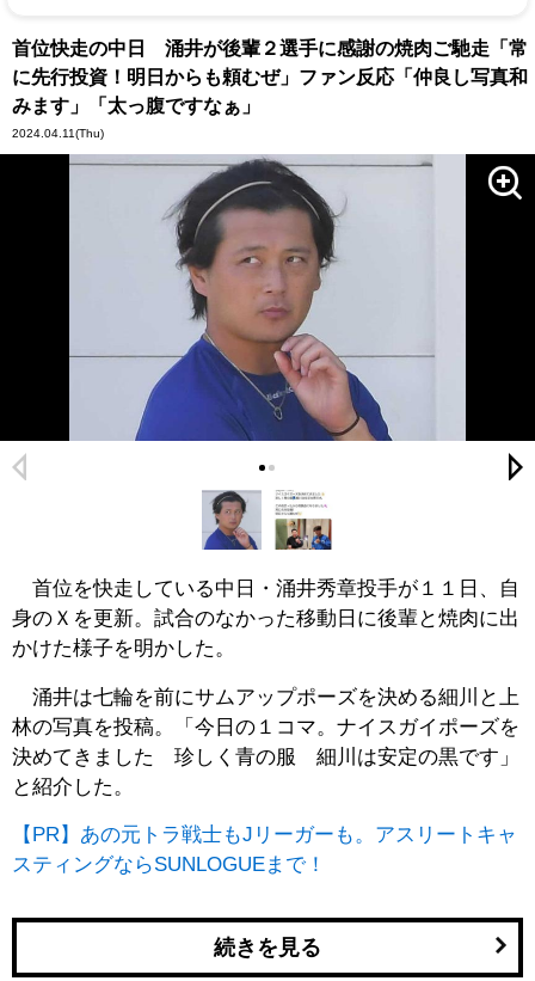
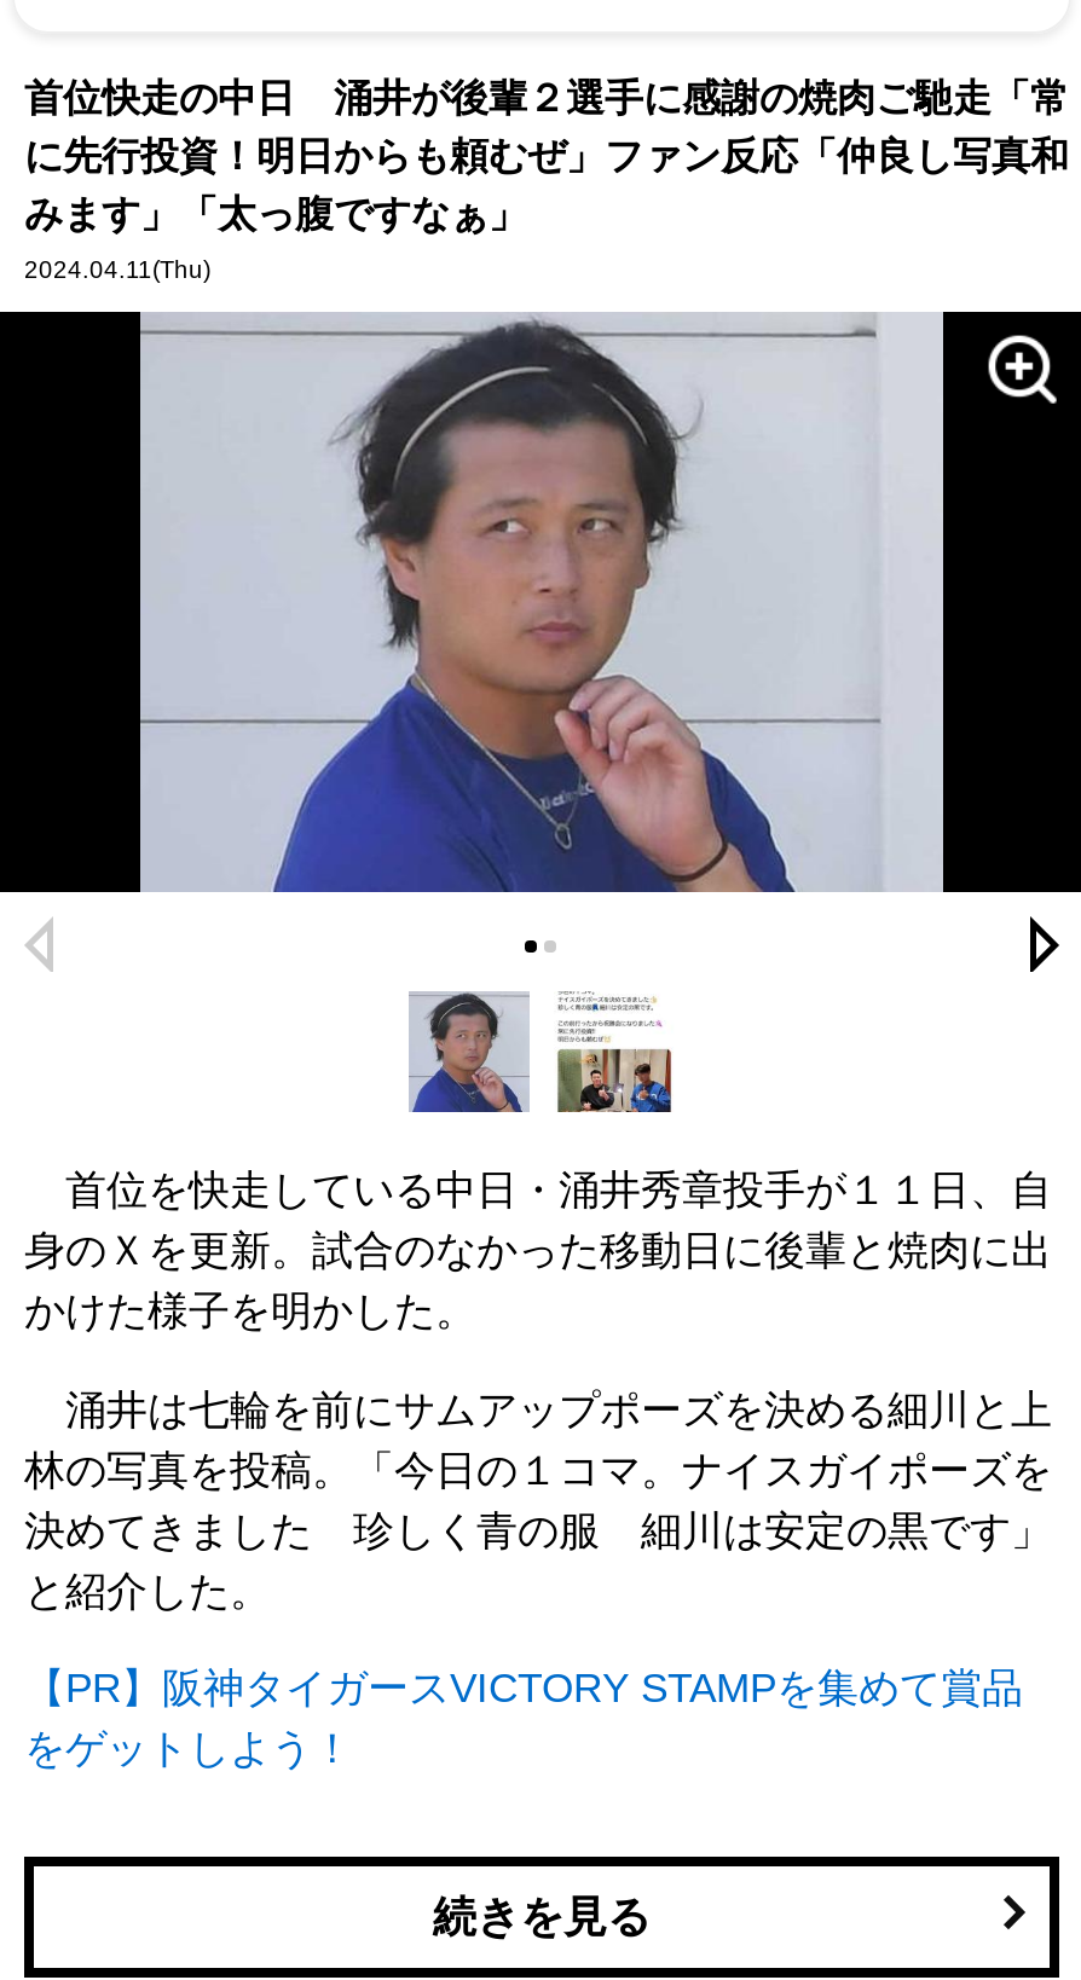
- 【PR】あの元トラ戦士もJリーガーも。アスリートキャ
- スティングならSUNLOGUEまで！
+ 【PR】阪神タイガースVICTORY STAMPを集めて賞品
+ をゲットしよう！
